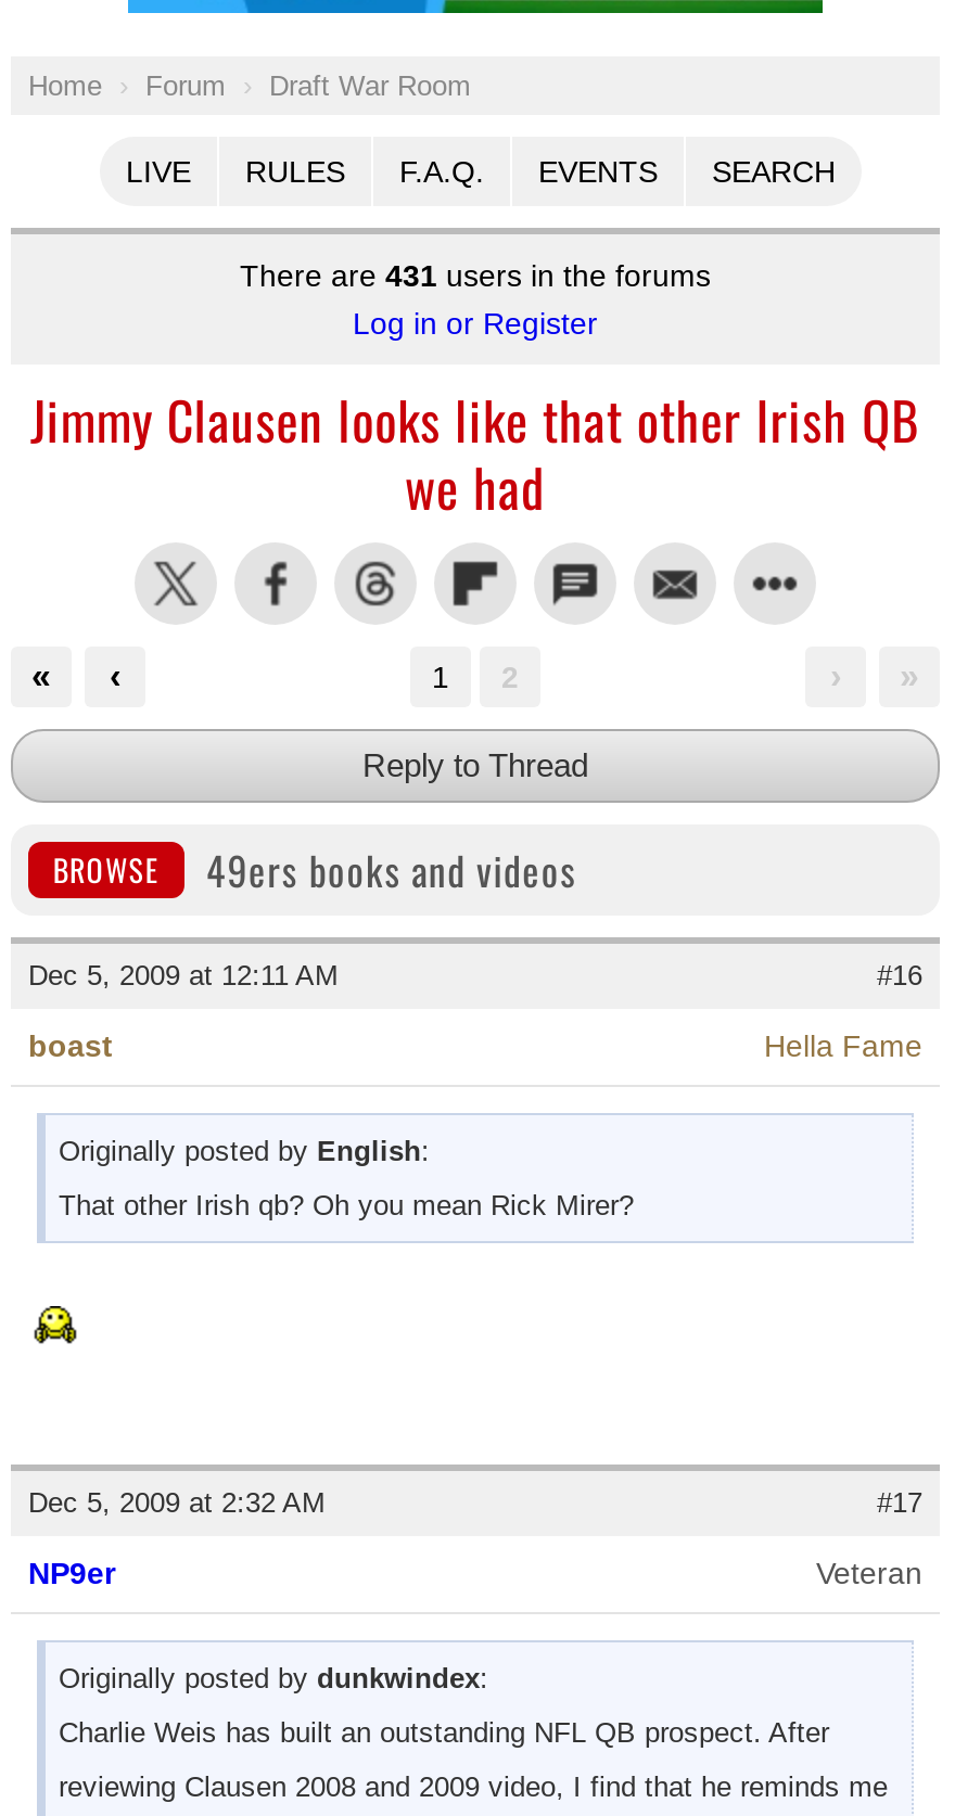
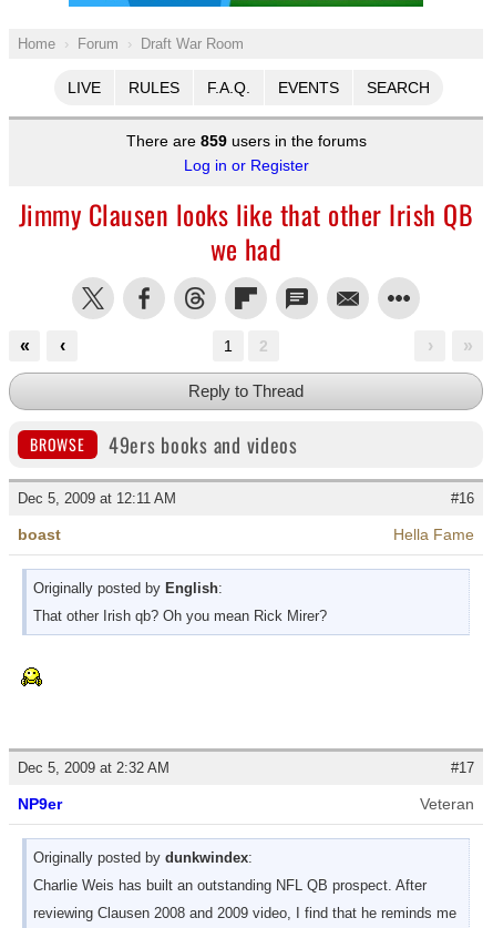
- There are 431 users in the forums
+ There are 859 users in the forums
